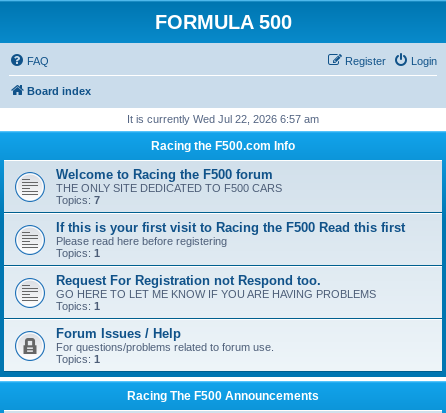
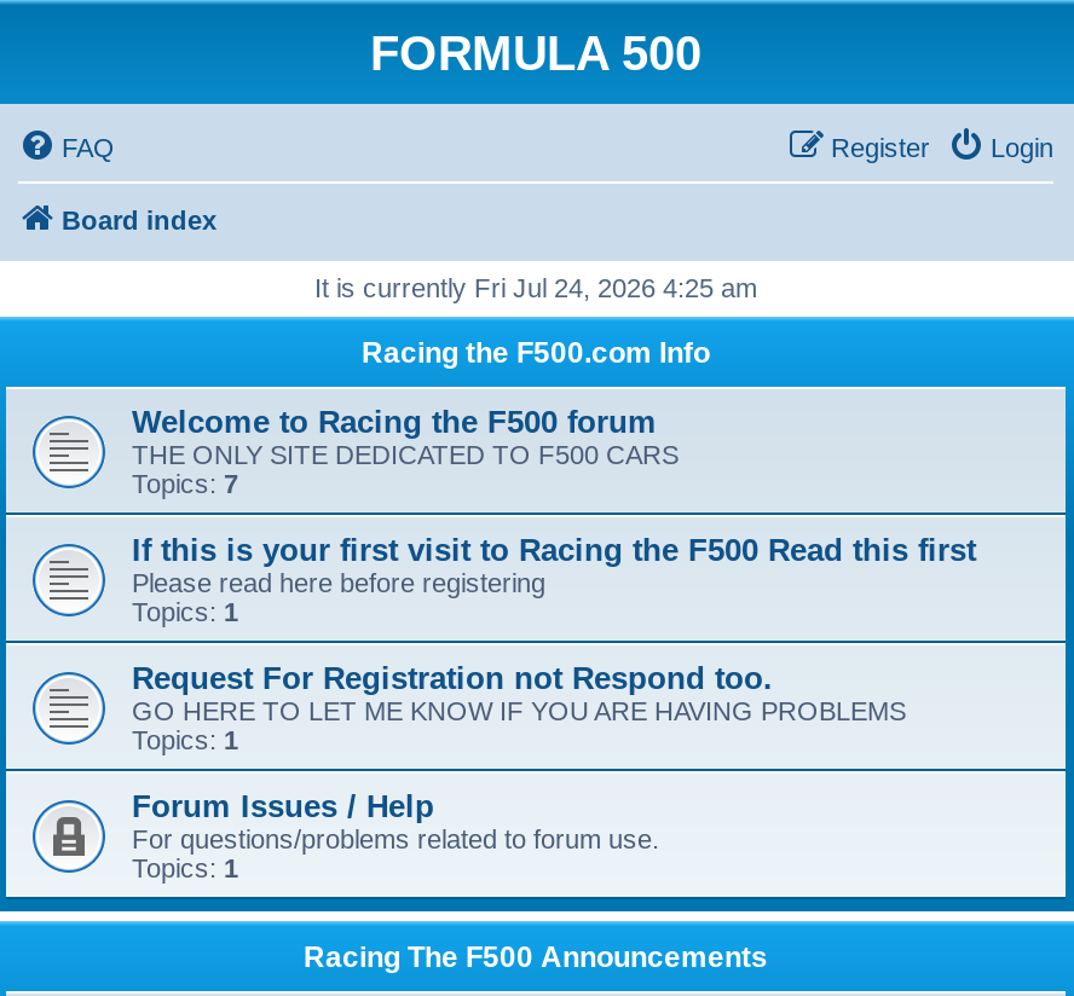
- It is currently Wed Jul 22, 2026 6:57 am
+ It is currently Fri Jul 24, 2026 4:25 am
